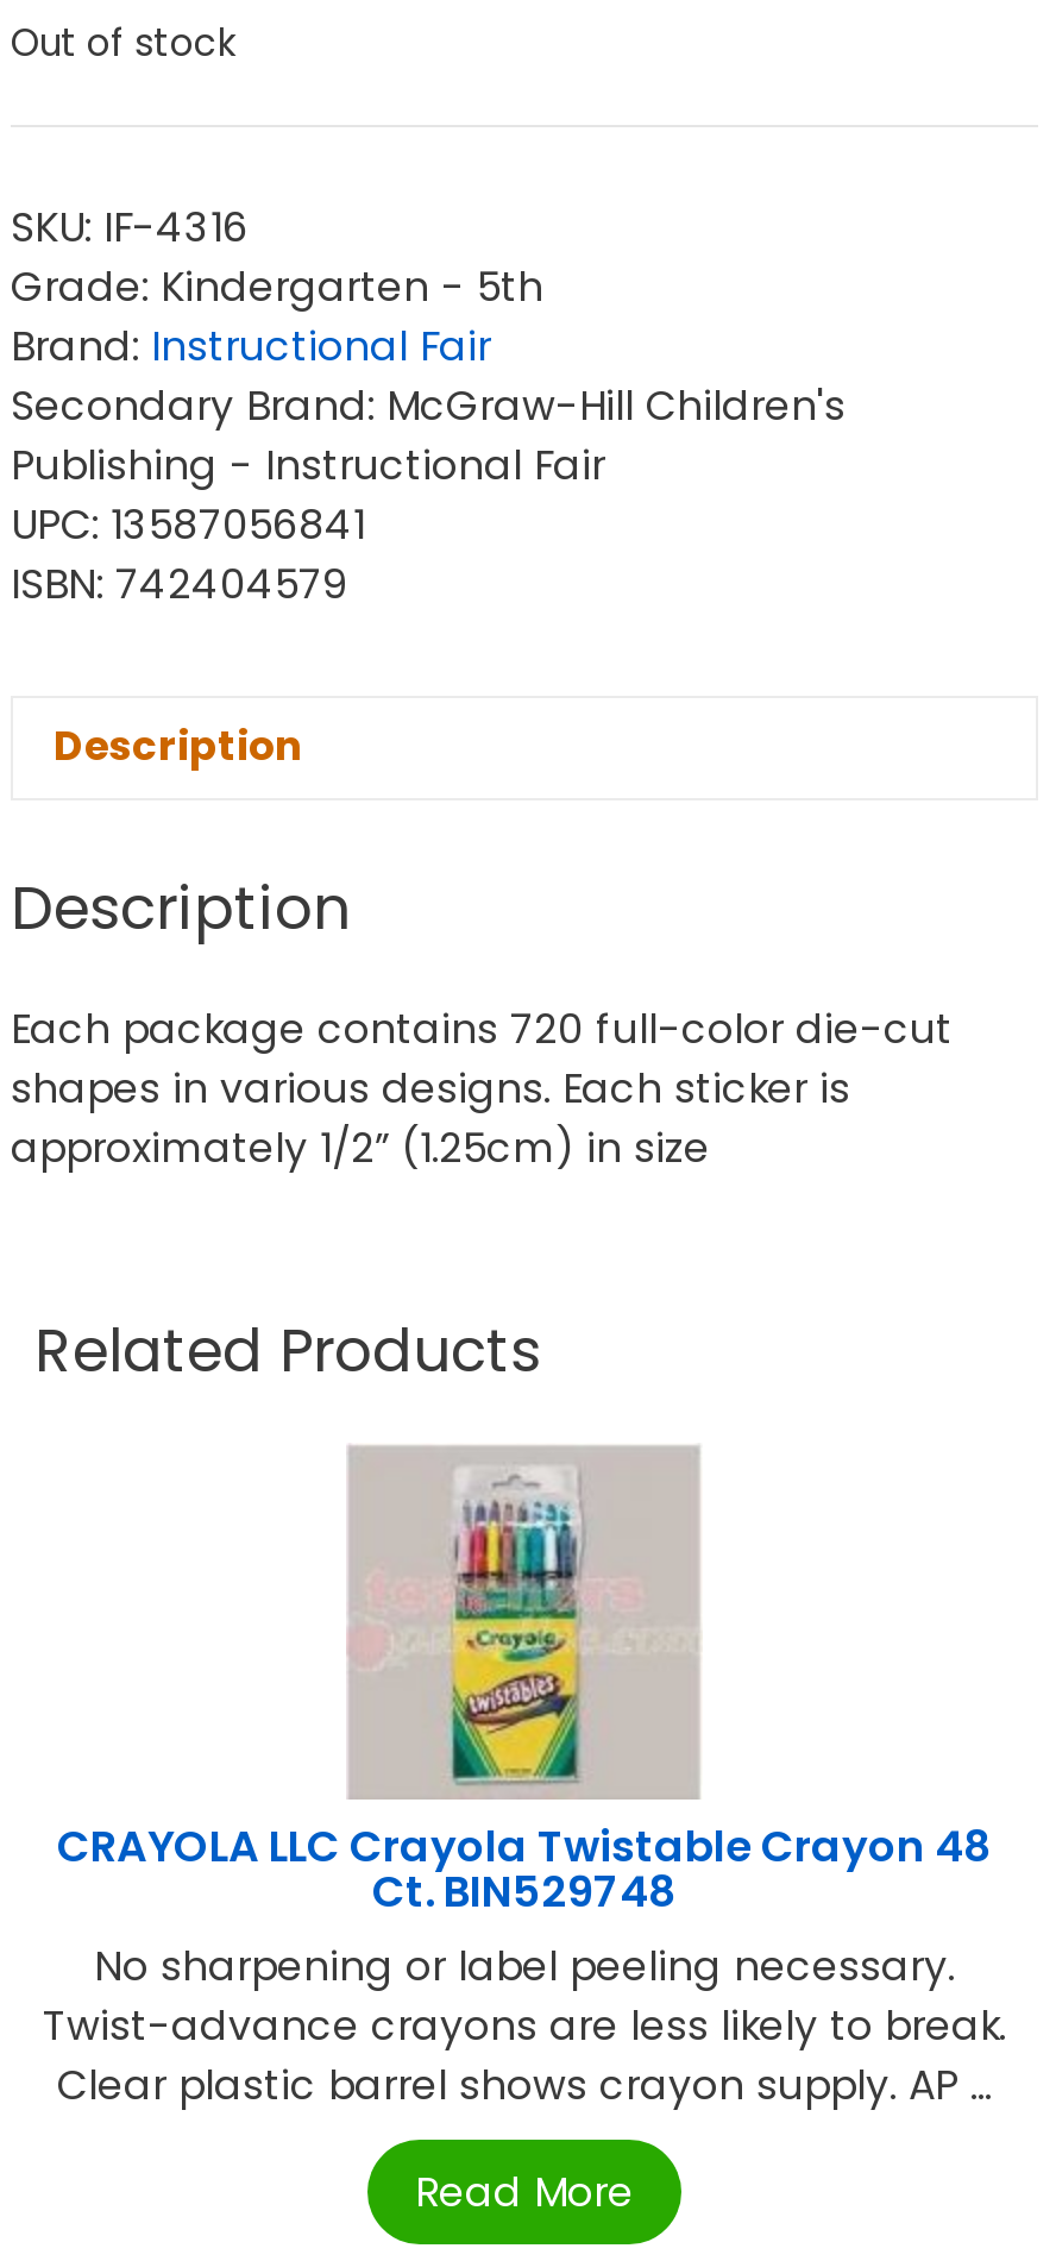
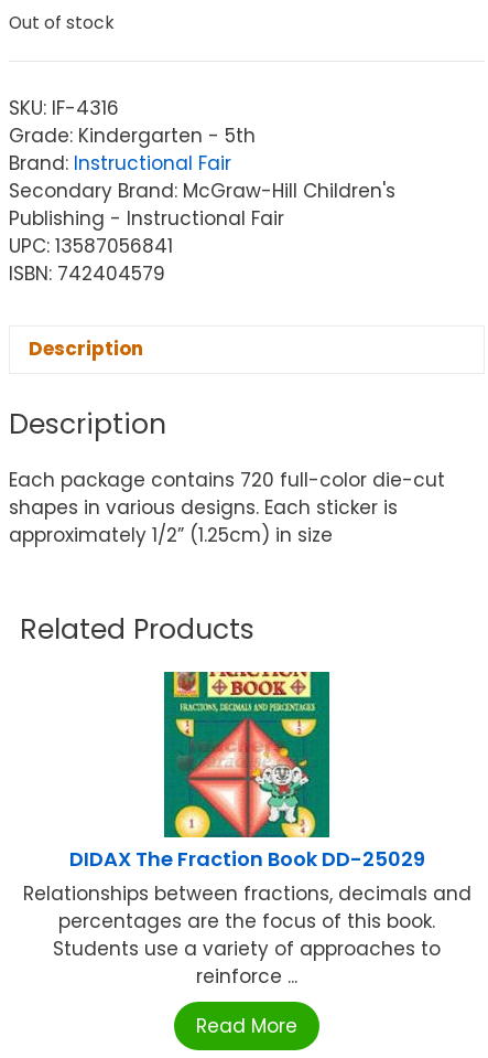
- [image]
- CRAYOLA LLC Crayola Twistable Crayon 48
- Ct. BIN529748
- No sharpening or label peeling necessary.
- Twist-advance crayons are less likely to break.
- Clear plastic barrel shows crayon supply. AP ...
+ [image]
+ DIDAX The Fraction Book DD-25029
+ Relationships between fractions, decimals and
+ percentages are the focus of this book.
+ Students use a variety of approaches to
+ reinforce ...
